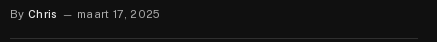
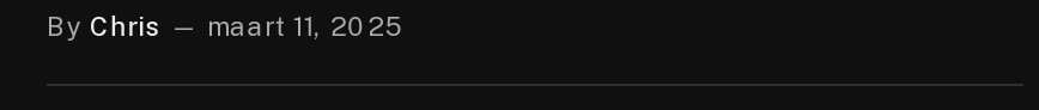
- By Chris maart 17, 2025
+ By Chris maart 11, 2025
